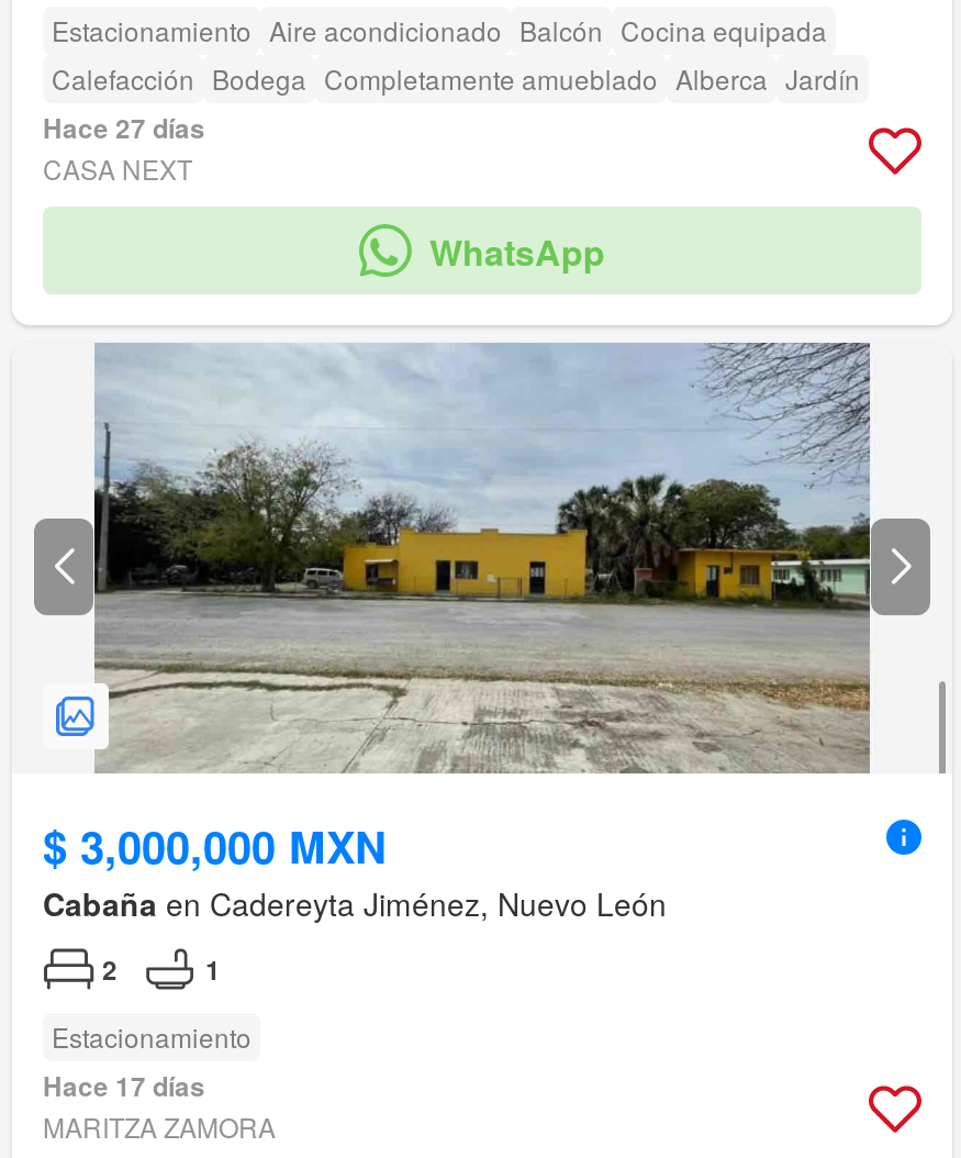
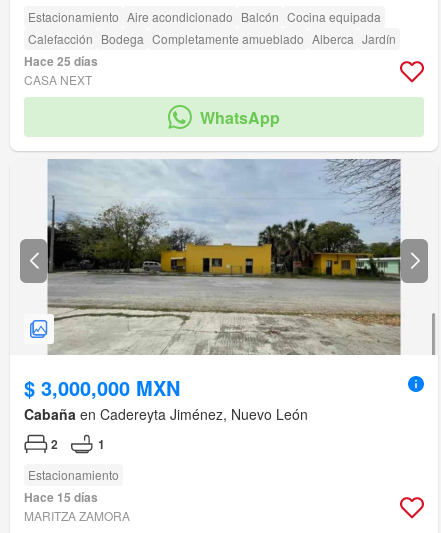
- Hace 27 días
+ Hace 25 días

- Hace 17 días
+ Hace 15 días
